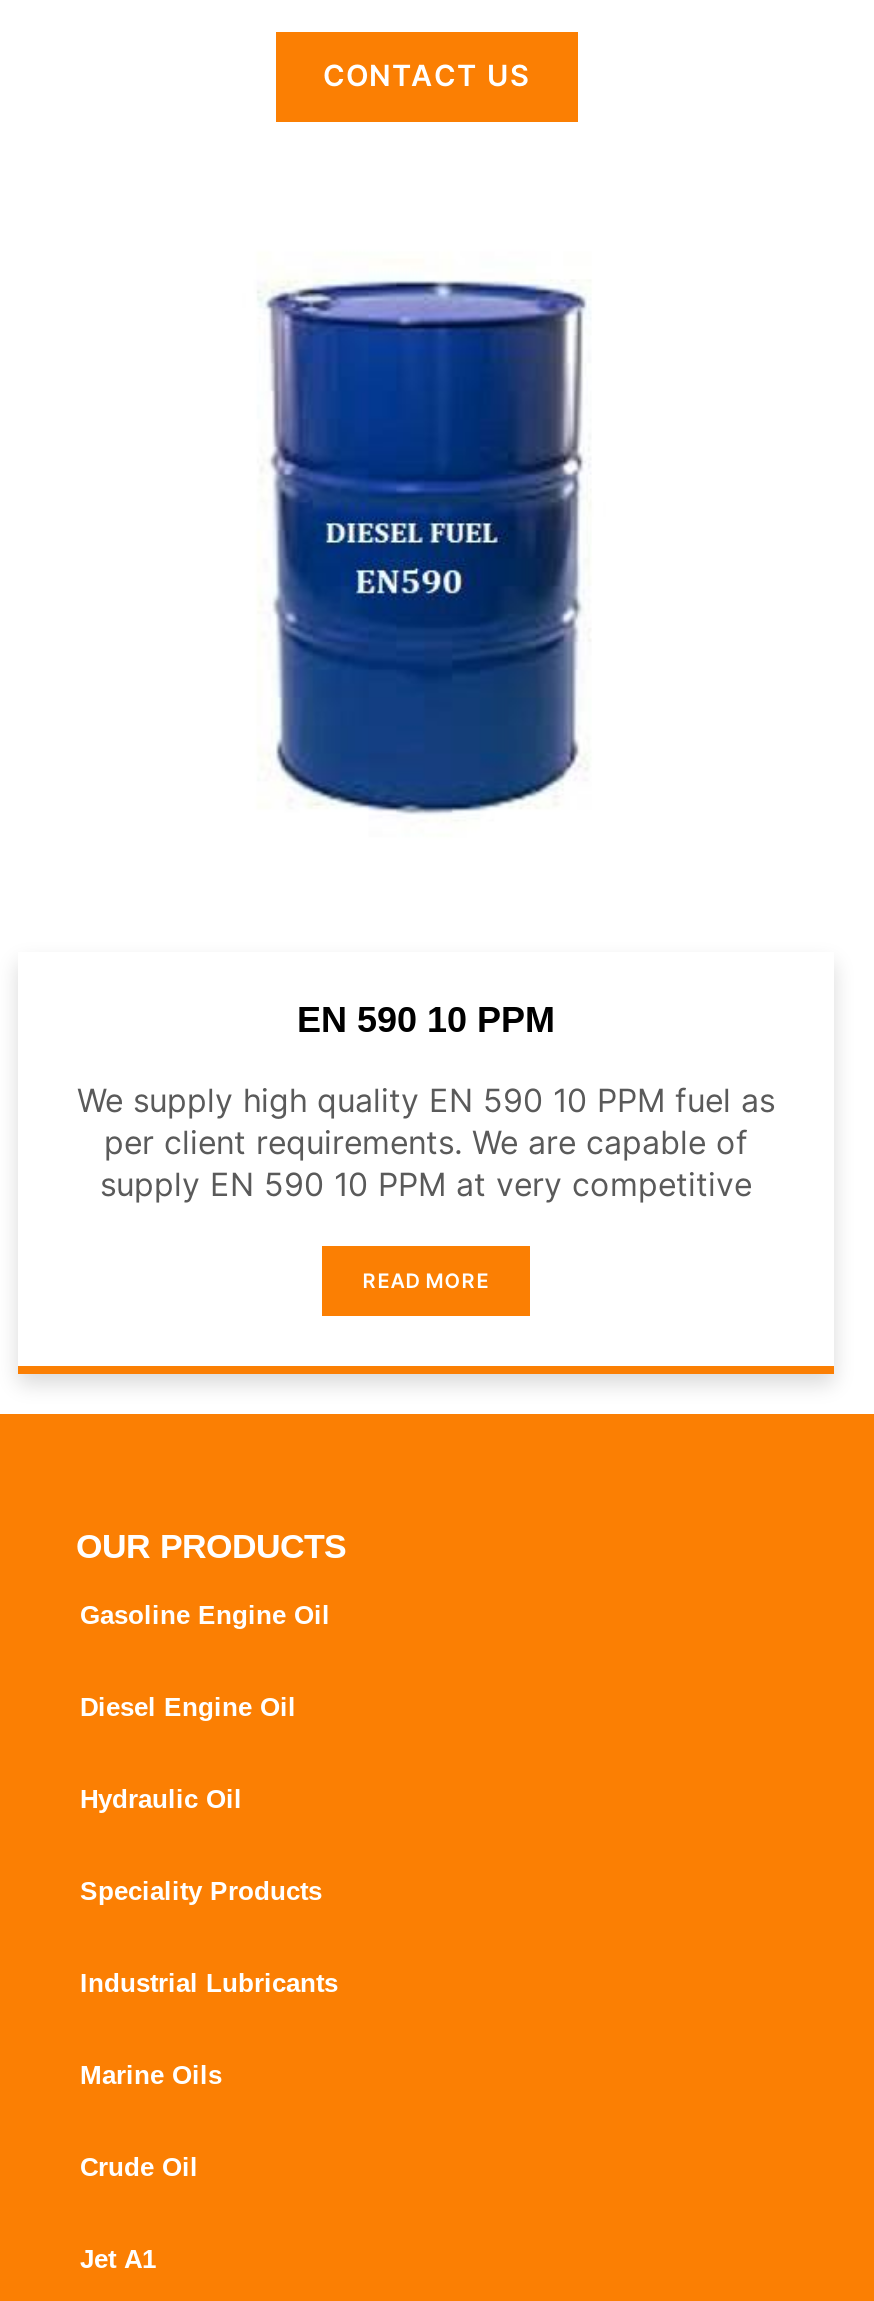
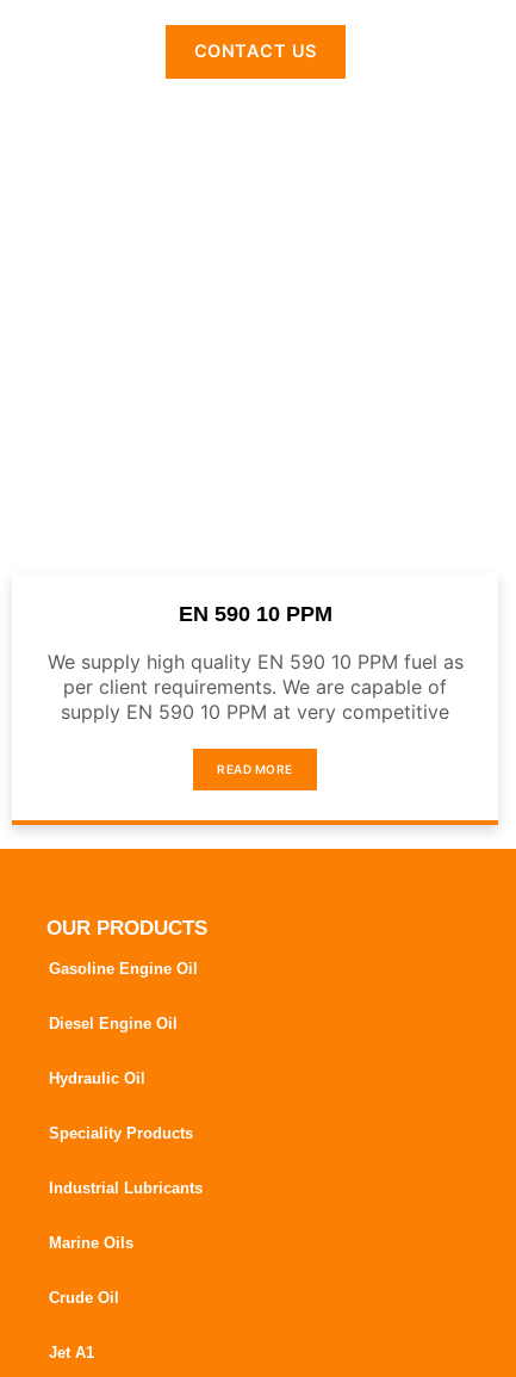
- [image]
